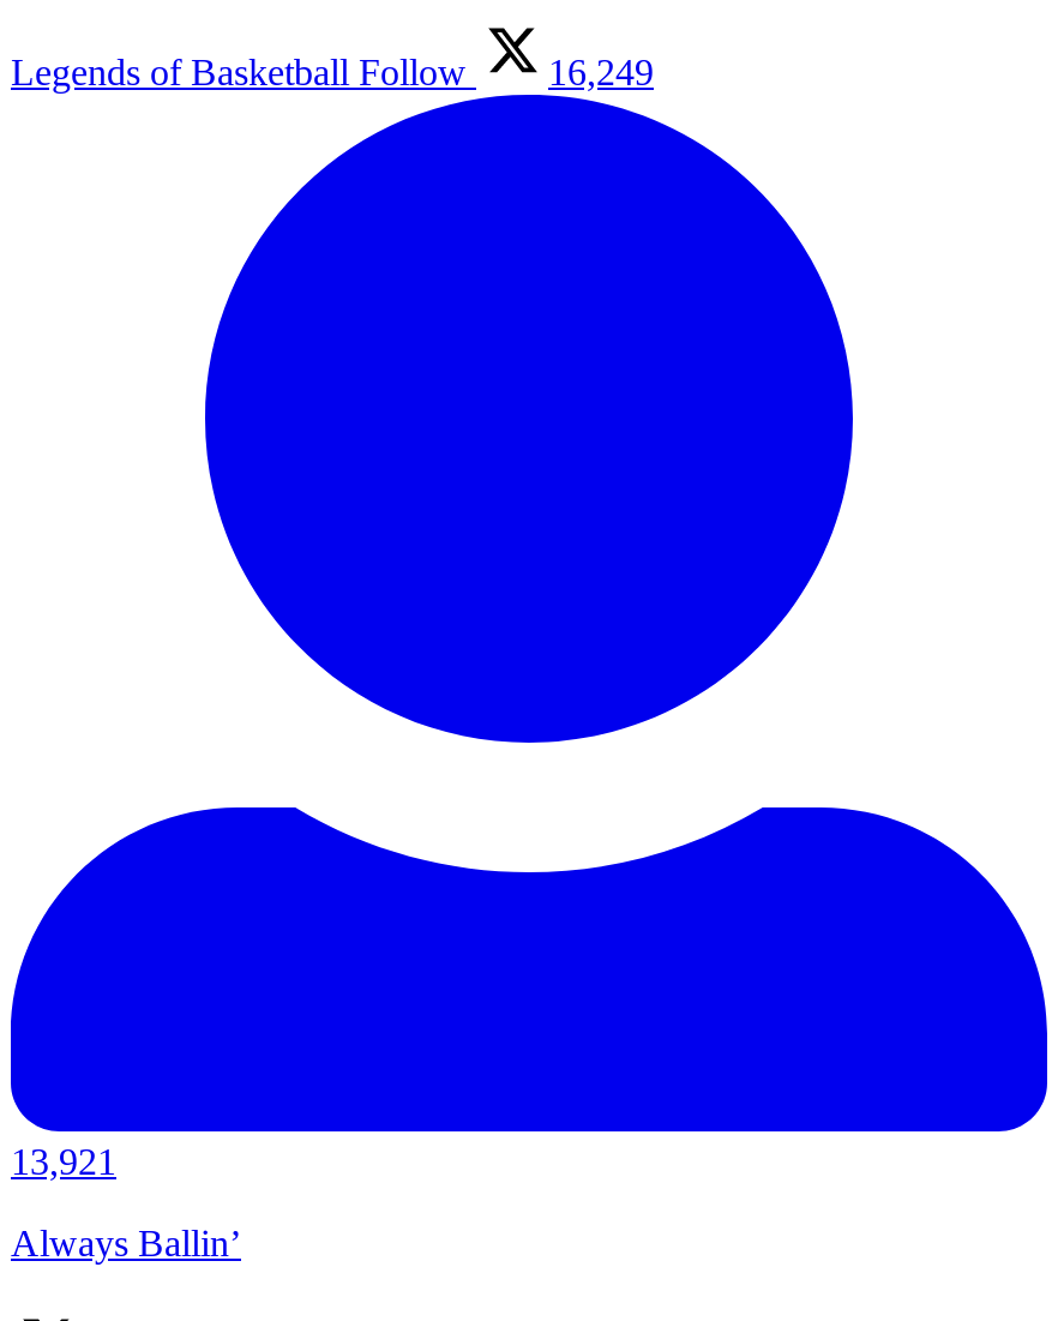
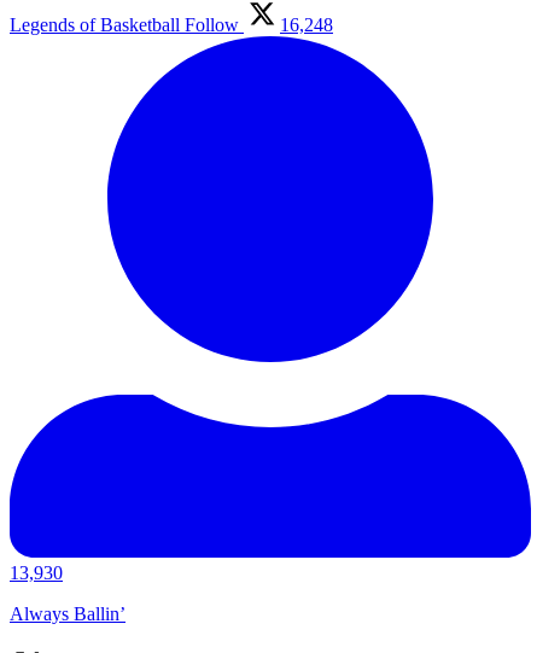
- Legends of Basketball Follow 16,249
+ Legends of Basketball Follow 16,248

- 13,921
+ 13,930
